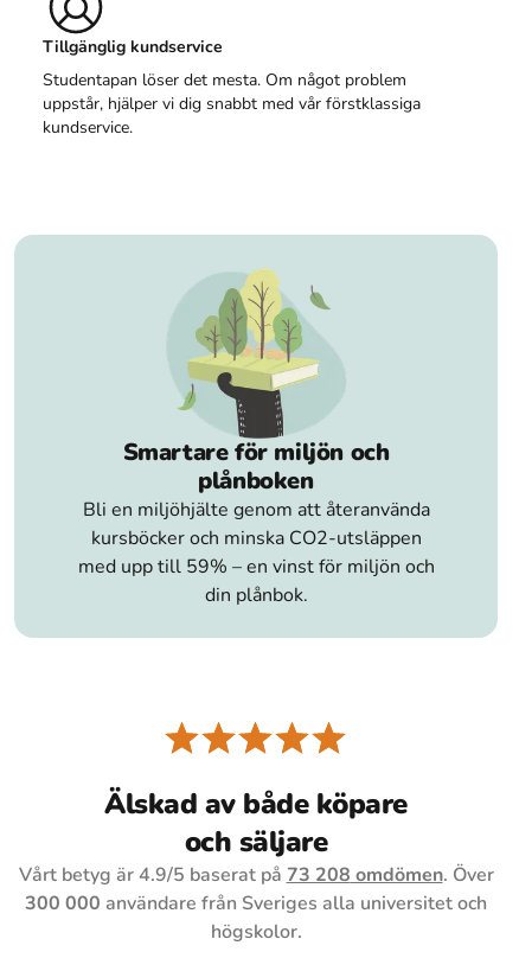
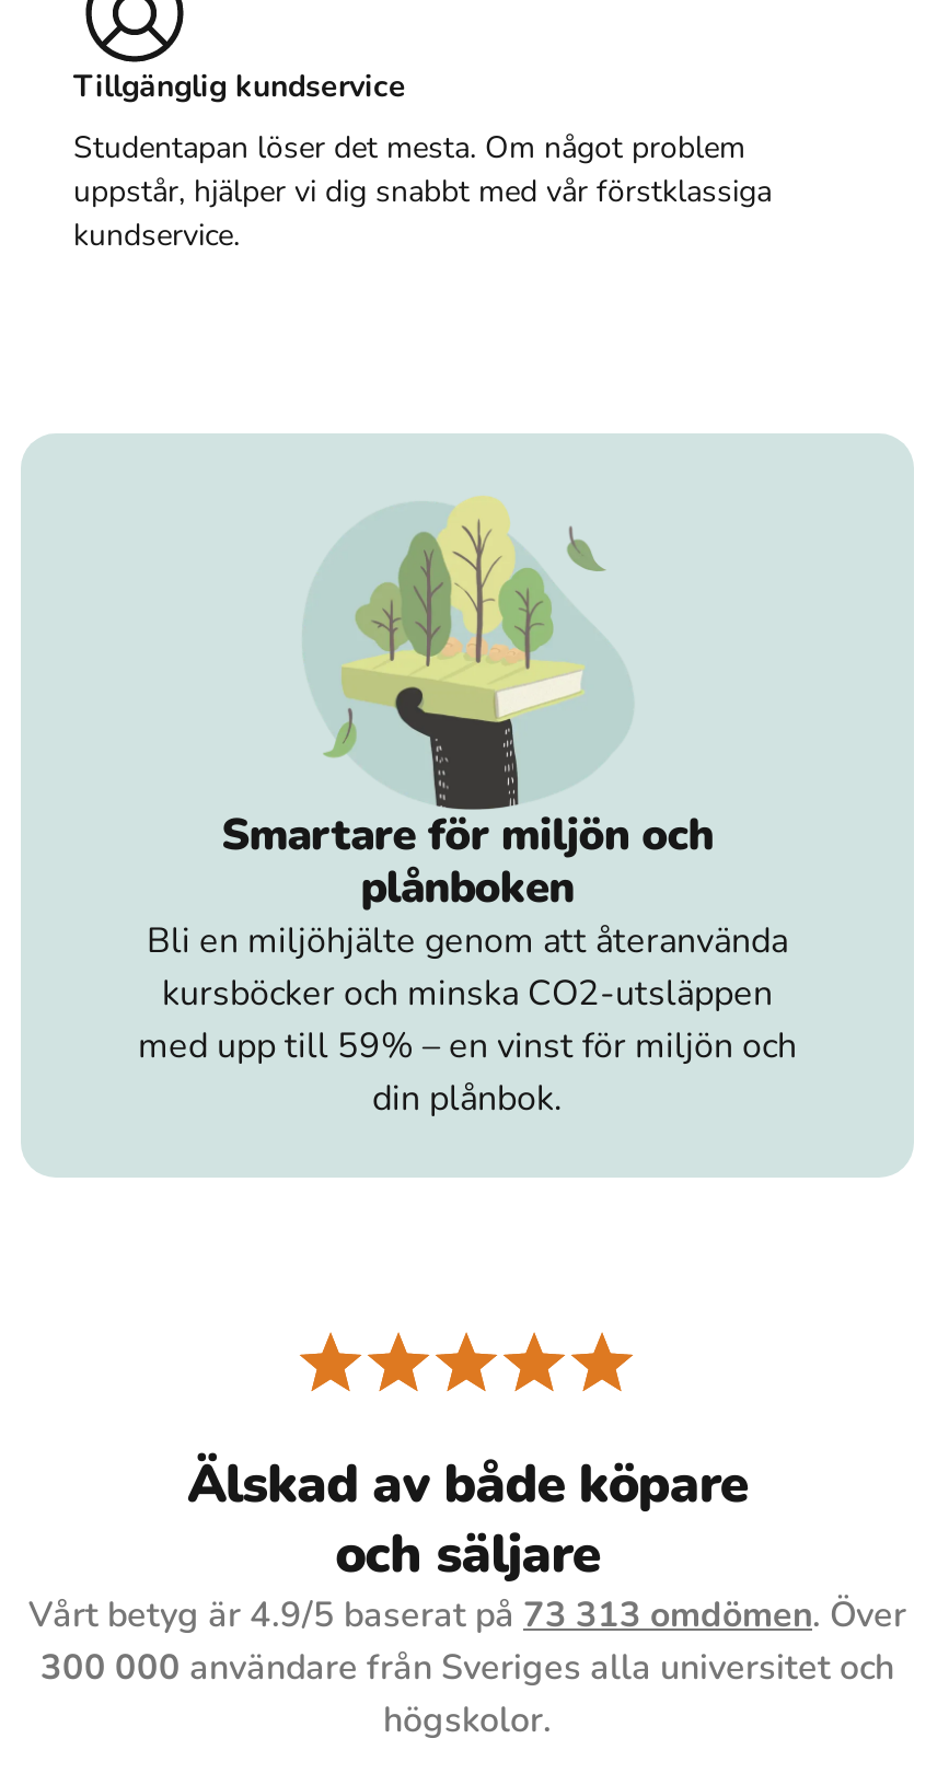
- Vårt betyg är 4.9/5 baserat på 73 208 omdömen. Över
+ Vårt betyg är 4.9/5 baserat på 73 313 omdömen. Över
